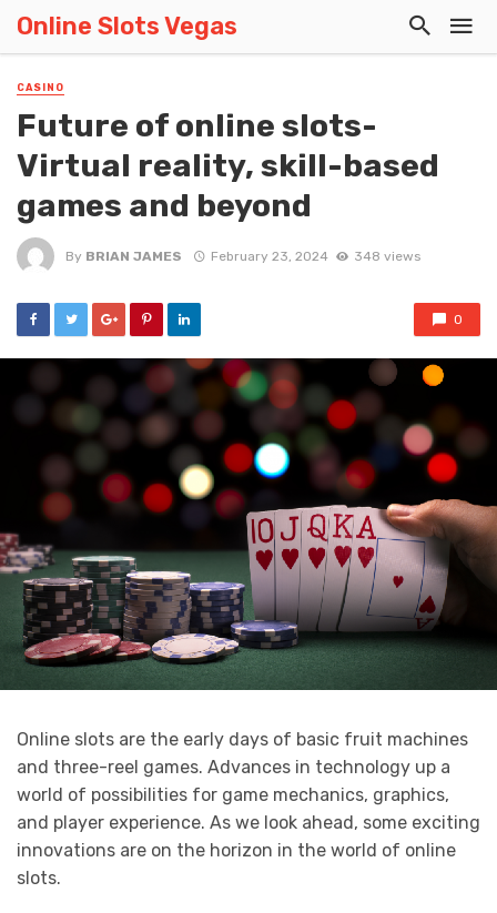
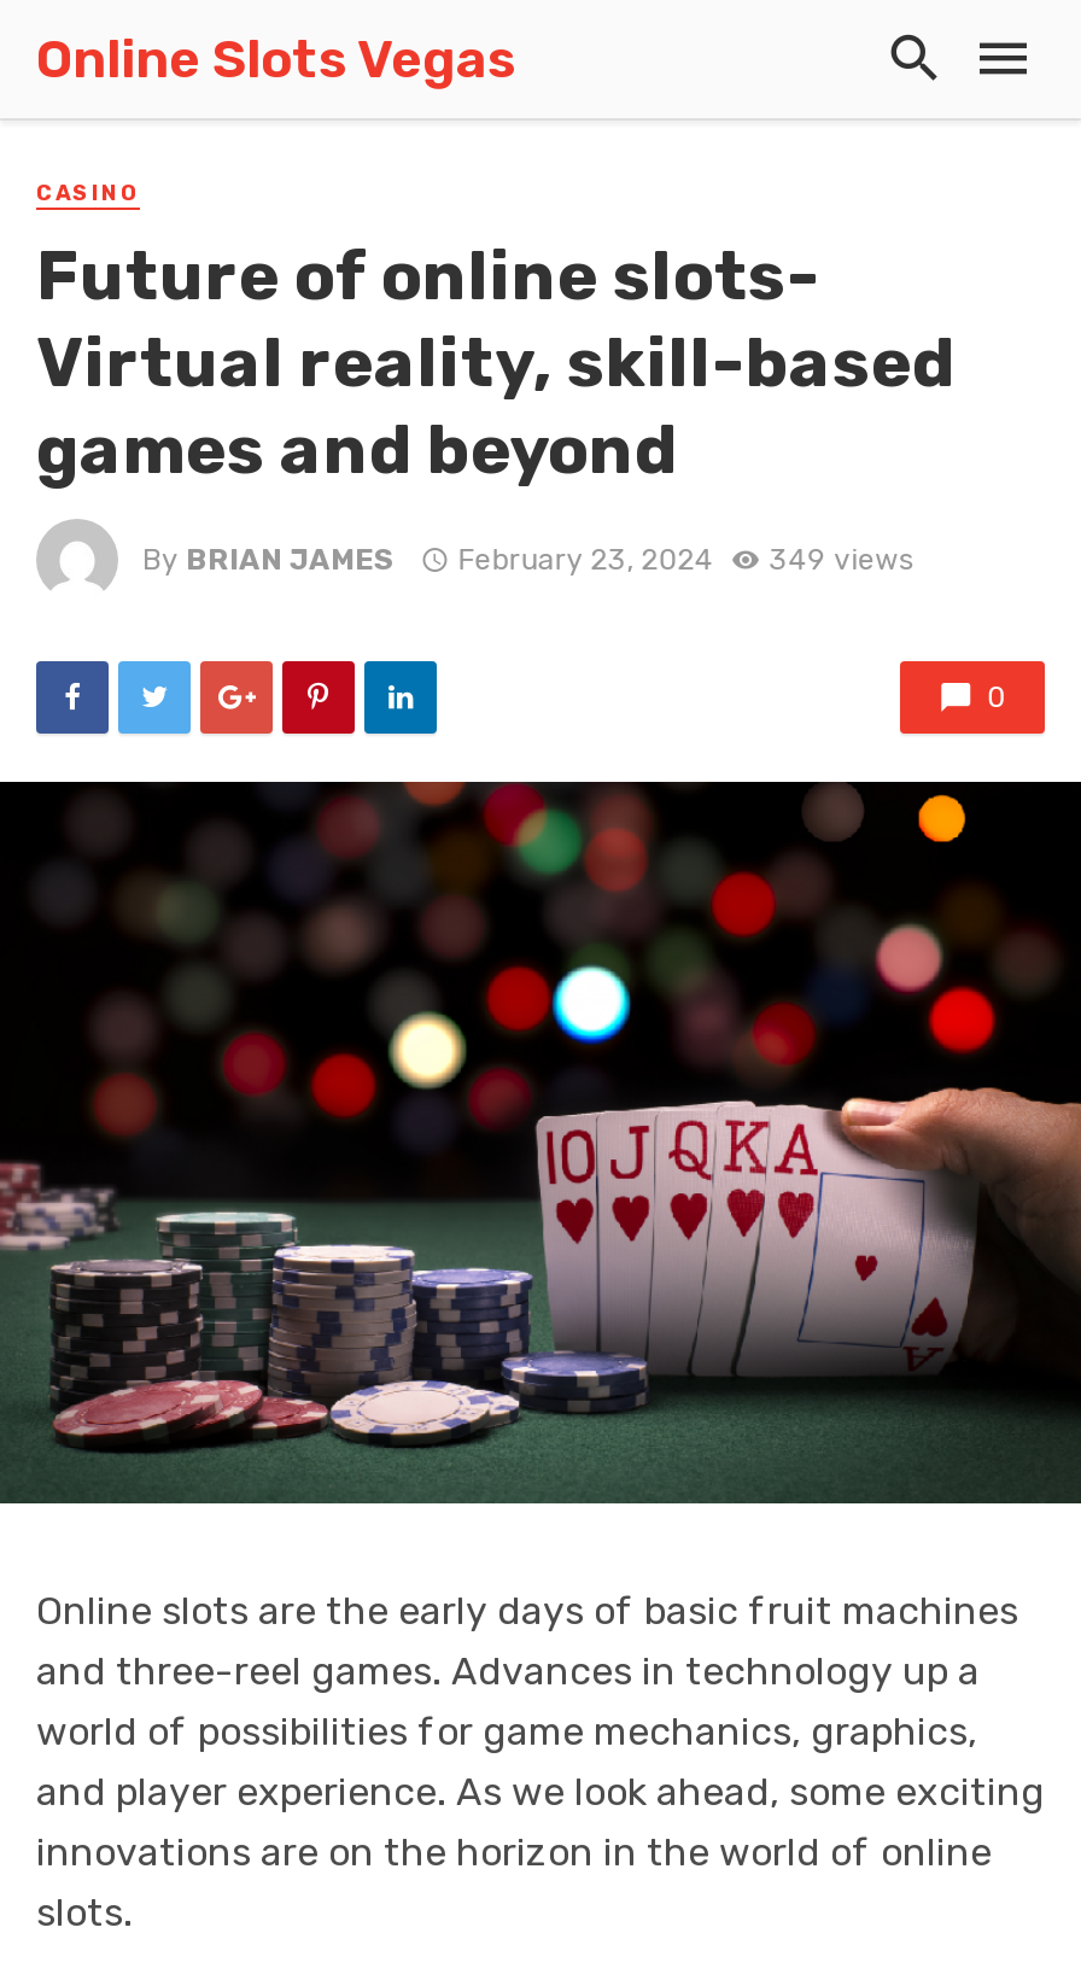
- By BRIAN JAMES February 23, 2024 348 views
+ By BRIAN JAMES February 23, 2024 349 views
